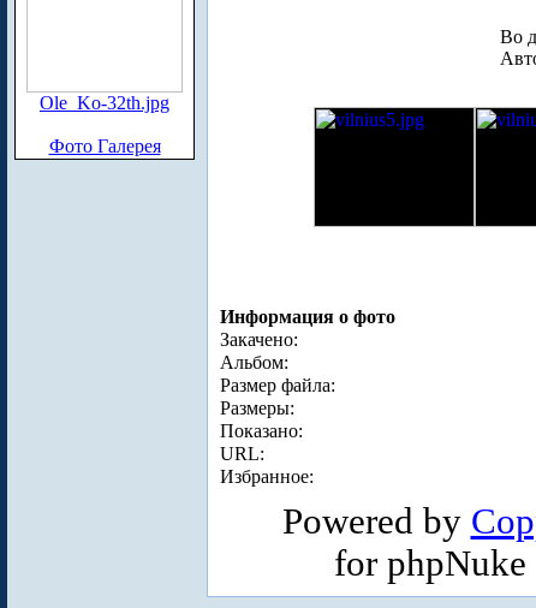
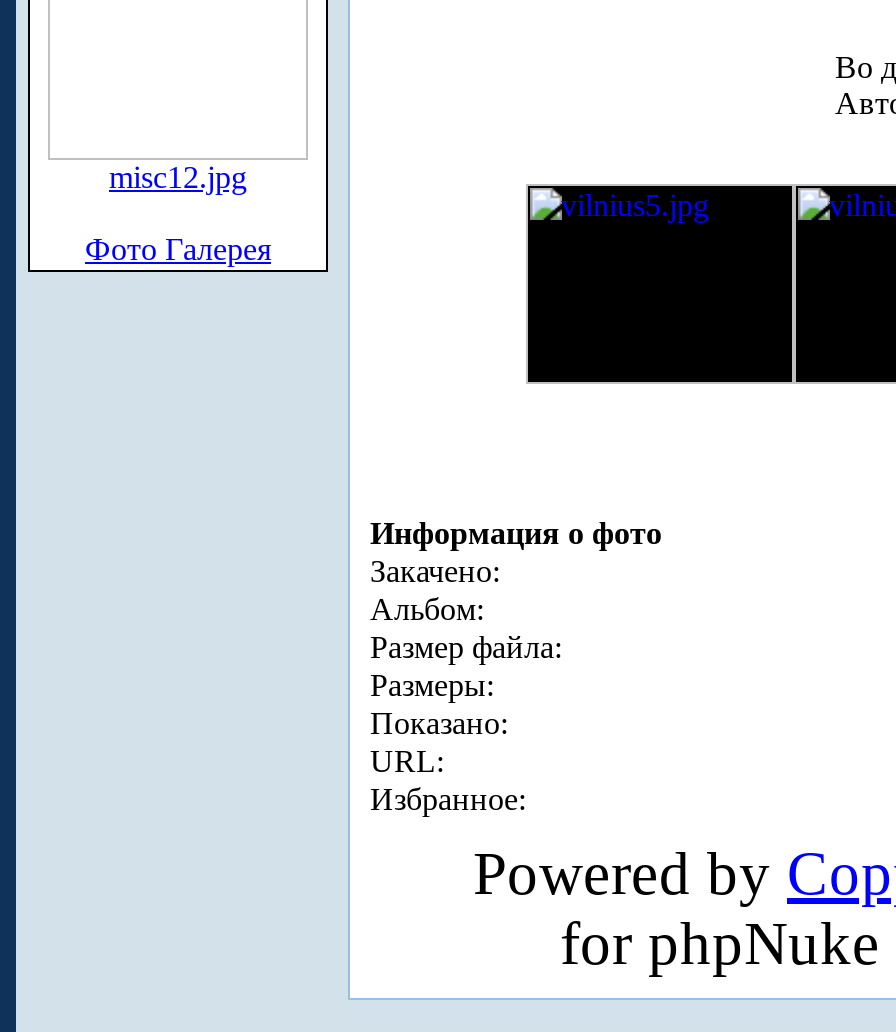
- Ole_Ko-32th.jpg
+ misc12.jpg
